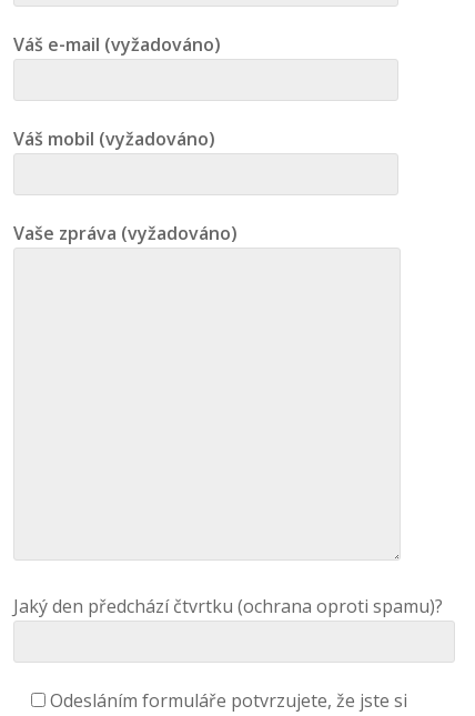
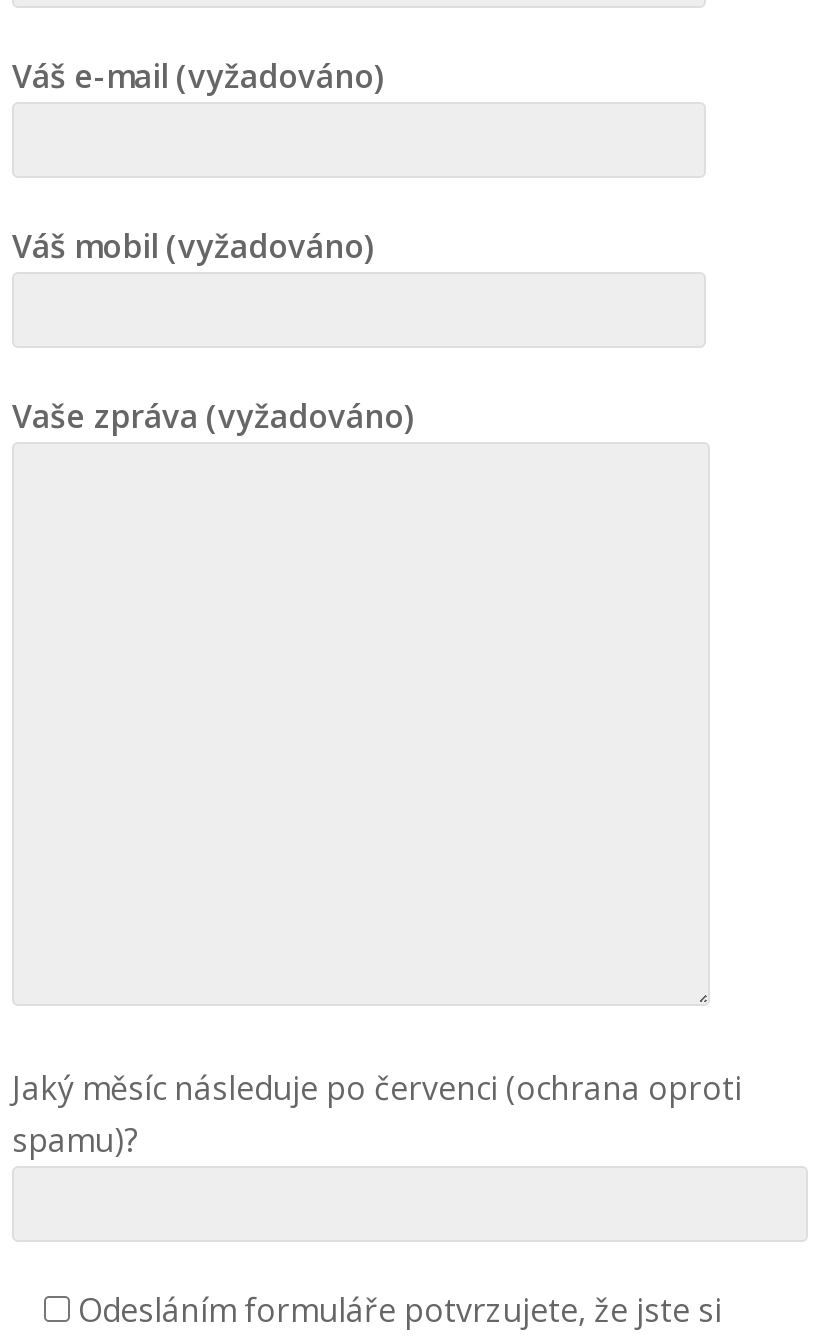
- Jaký den předchází čtvrtku (ochrana oproti spamu)?
+ Jaký měsíc následuje po červenci (ochrana oproti
+ spamu)?
